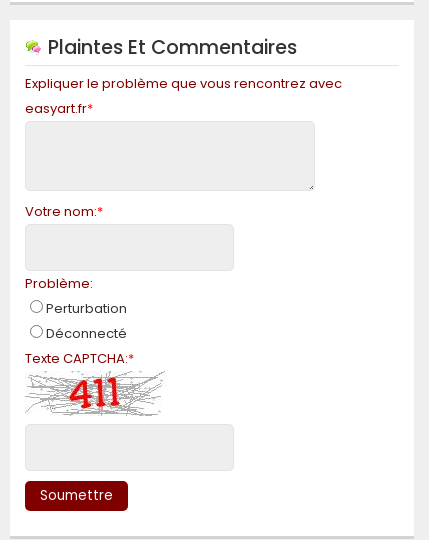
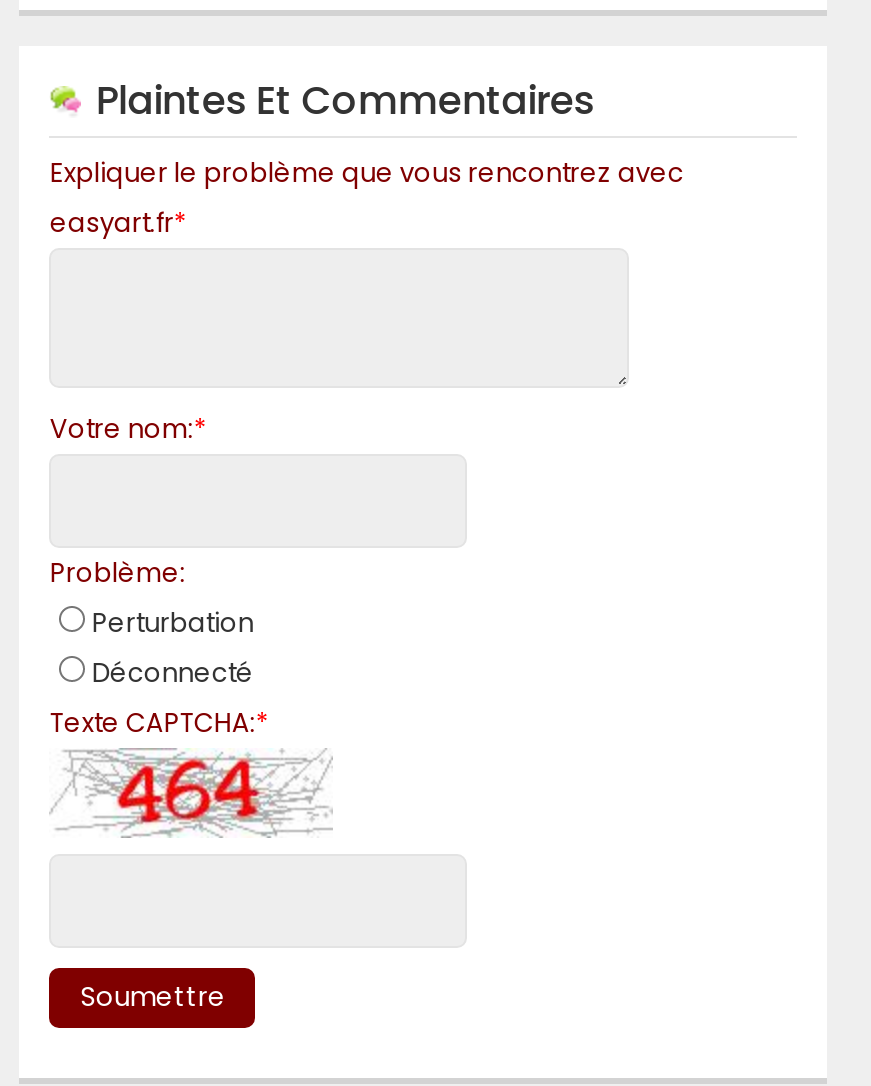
- [image]
+ [image]
